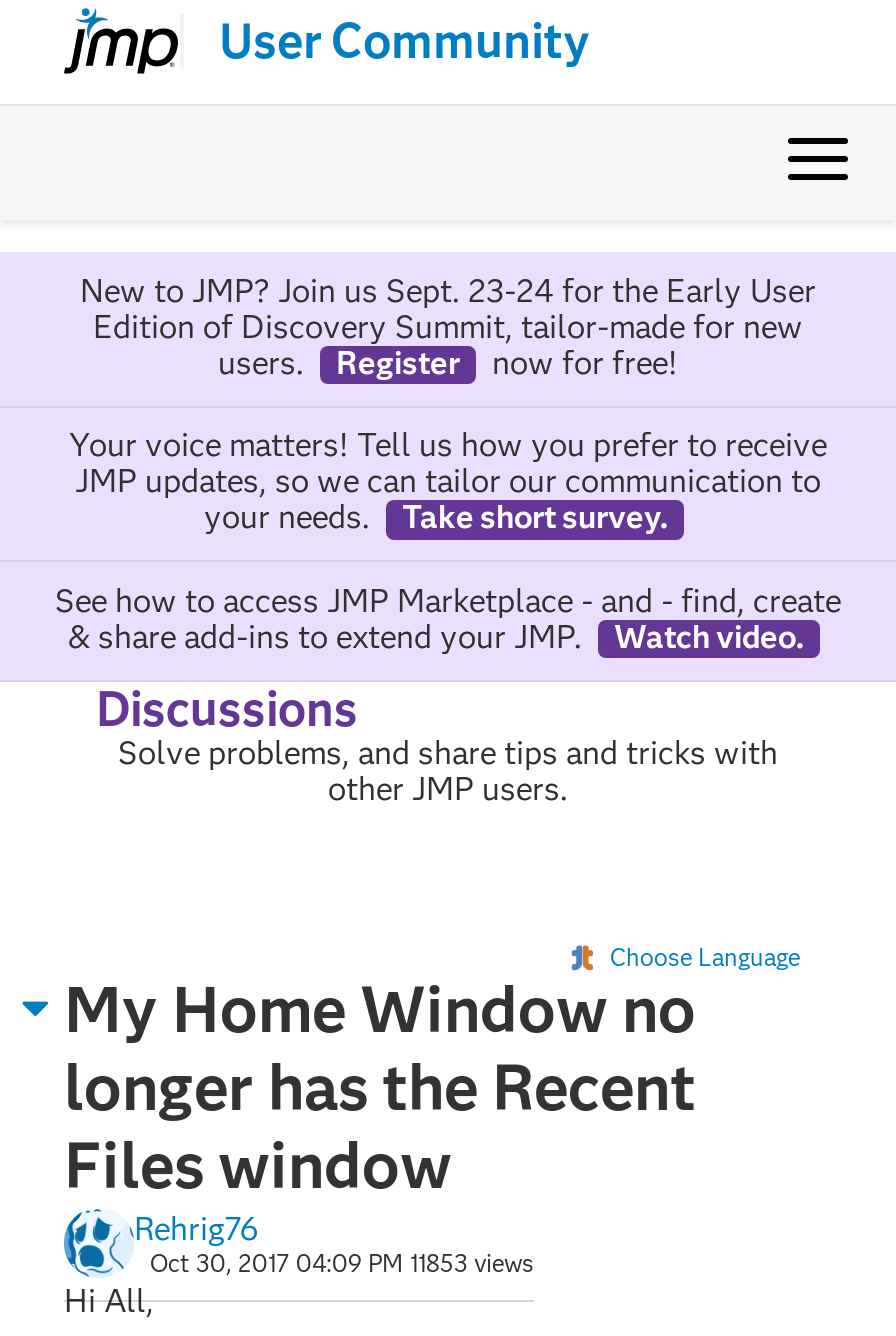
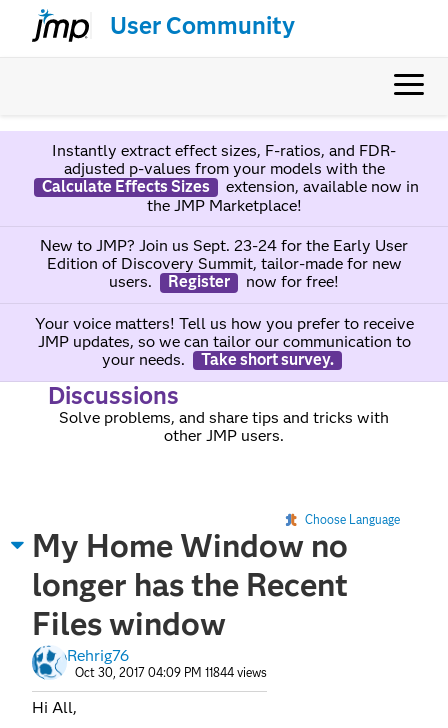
+ Instantly extract effect sizes, F-ratios, and FDR-
+ adjusted p-values from your models with the
+ Calculate Effects Sizes
+ extension, available now in
+ the JMP Marketplace!

moved down: New to JMP? Join us Sept. 23-24 for the Early User | Edition of Discovery Summit, tailor-made for new | users. | ... | your needs. | Take short survey.

- See how to access JMP Marketplace - and - find, create
- & share add-ins to extend your JMP.
- Watch video.

- Oct 30, 2017 04:09 PM 11853 views
+ Oct 30, 2017 04:09 PM 11844 views
